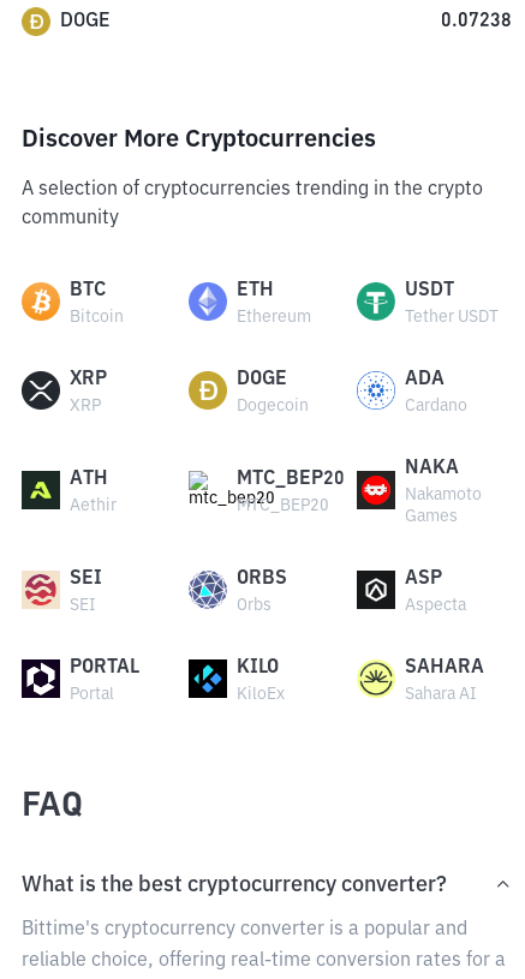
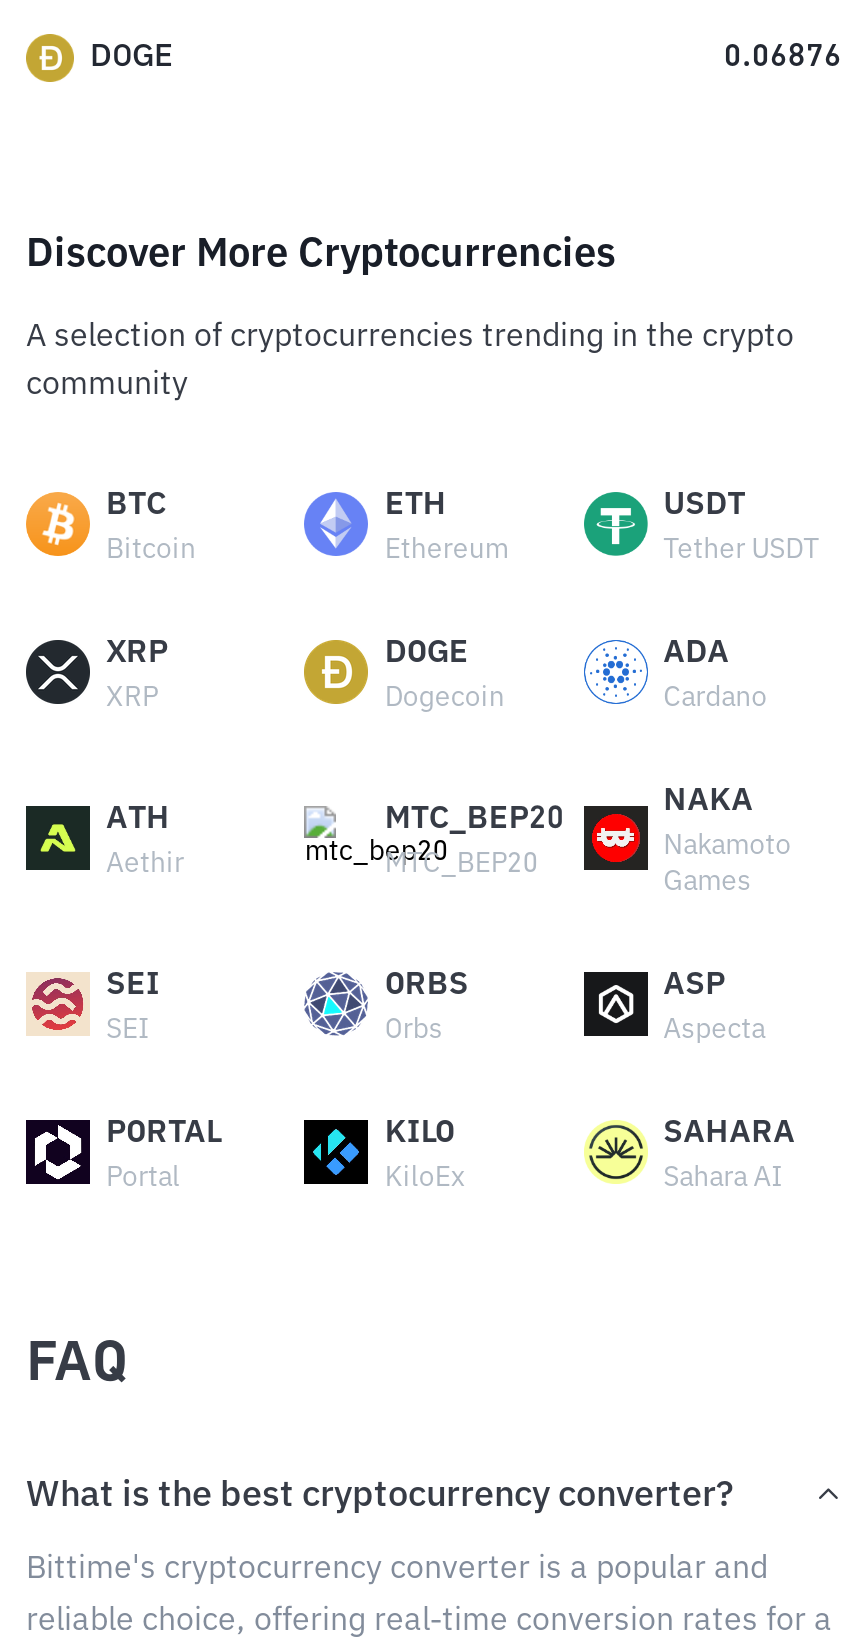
- 0.07238
+ 0.06876
